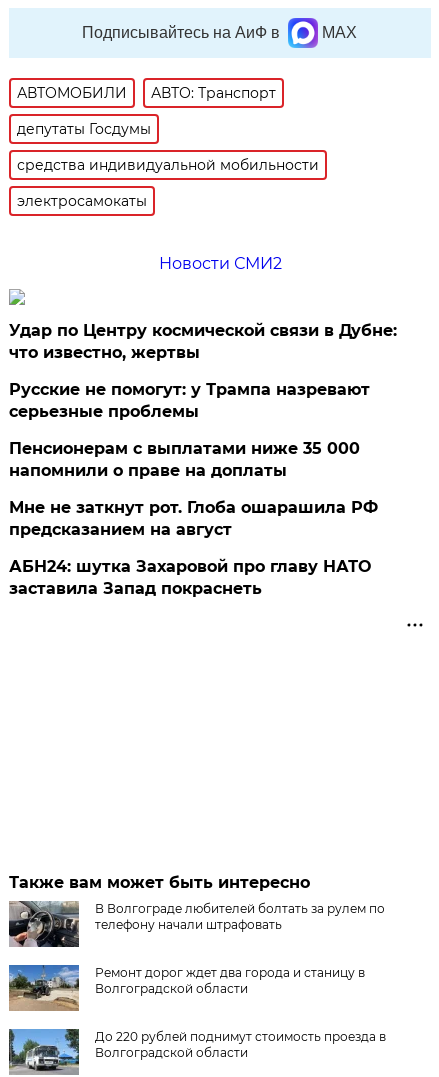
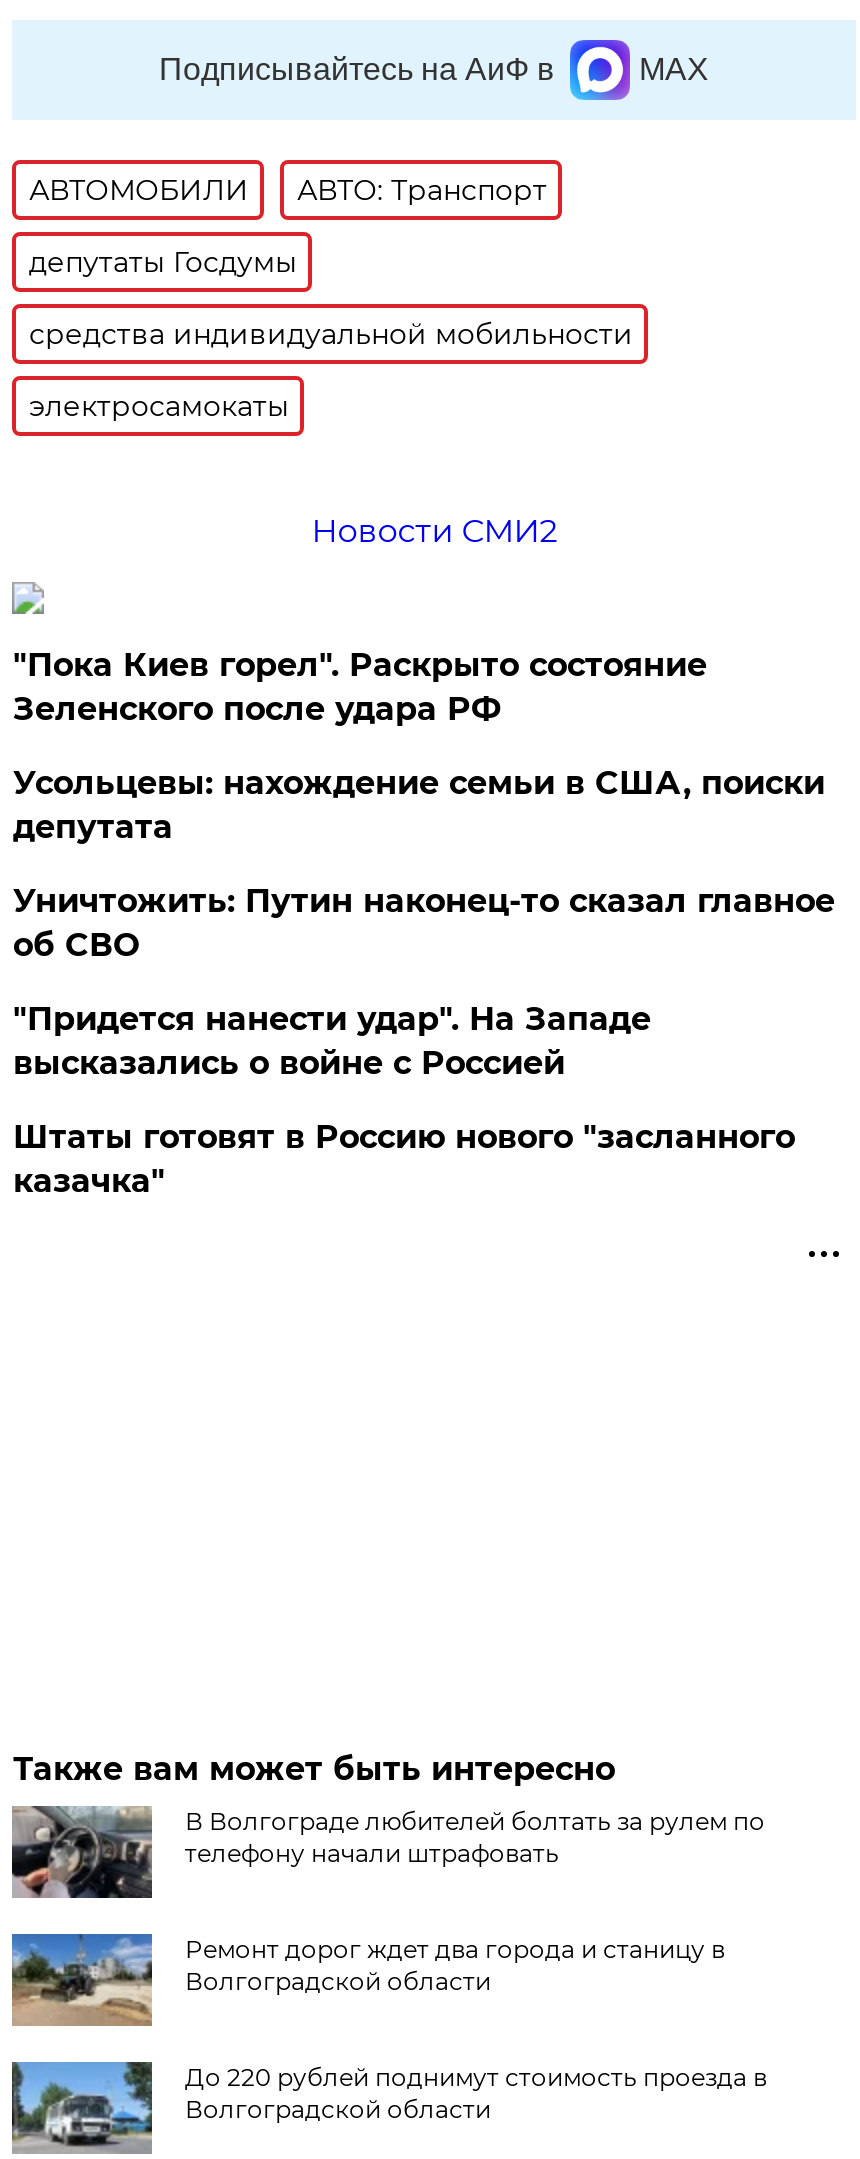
- Удар по Центру космической связи в Дубне:
- что известно, жертвы
+ "Пока Киев горел". Раскрыто состояние
+ Зеленского после удара РФ

- Русские не помогут: у Трампа назревают
- серьезные проблемы
+ Усольцевы: нахождение семьи в США, поиски
+ депутата

- Пенсионерам с выплатами ниже 35 000
- напомнили о праве на доплаты
+ Уничтожить: Путин наконец-то сказал главное
+ об СВО

- Мне не заткнут рот. Глоба ошарашила РФ
- предсказанием на август
+ "Придется нанести удар". На Западе
+ высказались о войне с Россией

- АБН24: шутка Захаровой про главу НАТО
- заставила Запад покраснеть
+ Штаты готовят в Россию нового "засланного
+ казачка"
